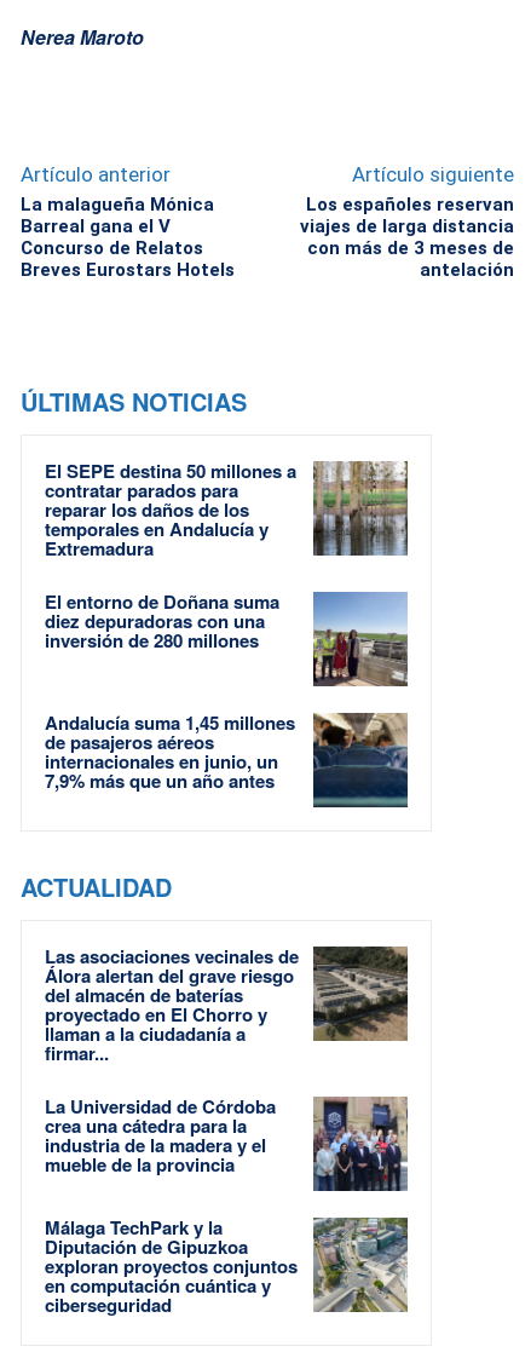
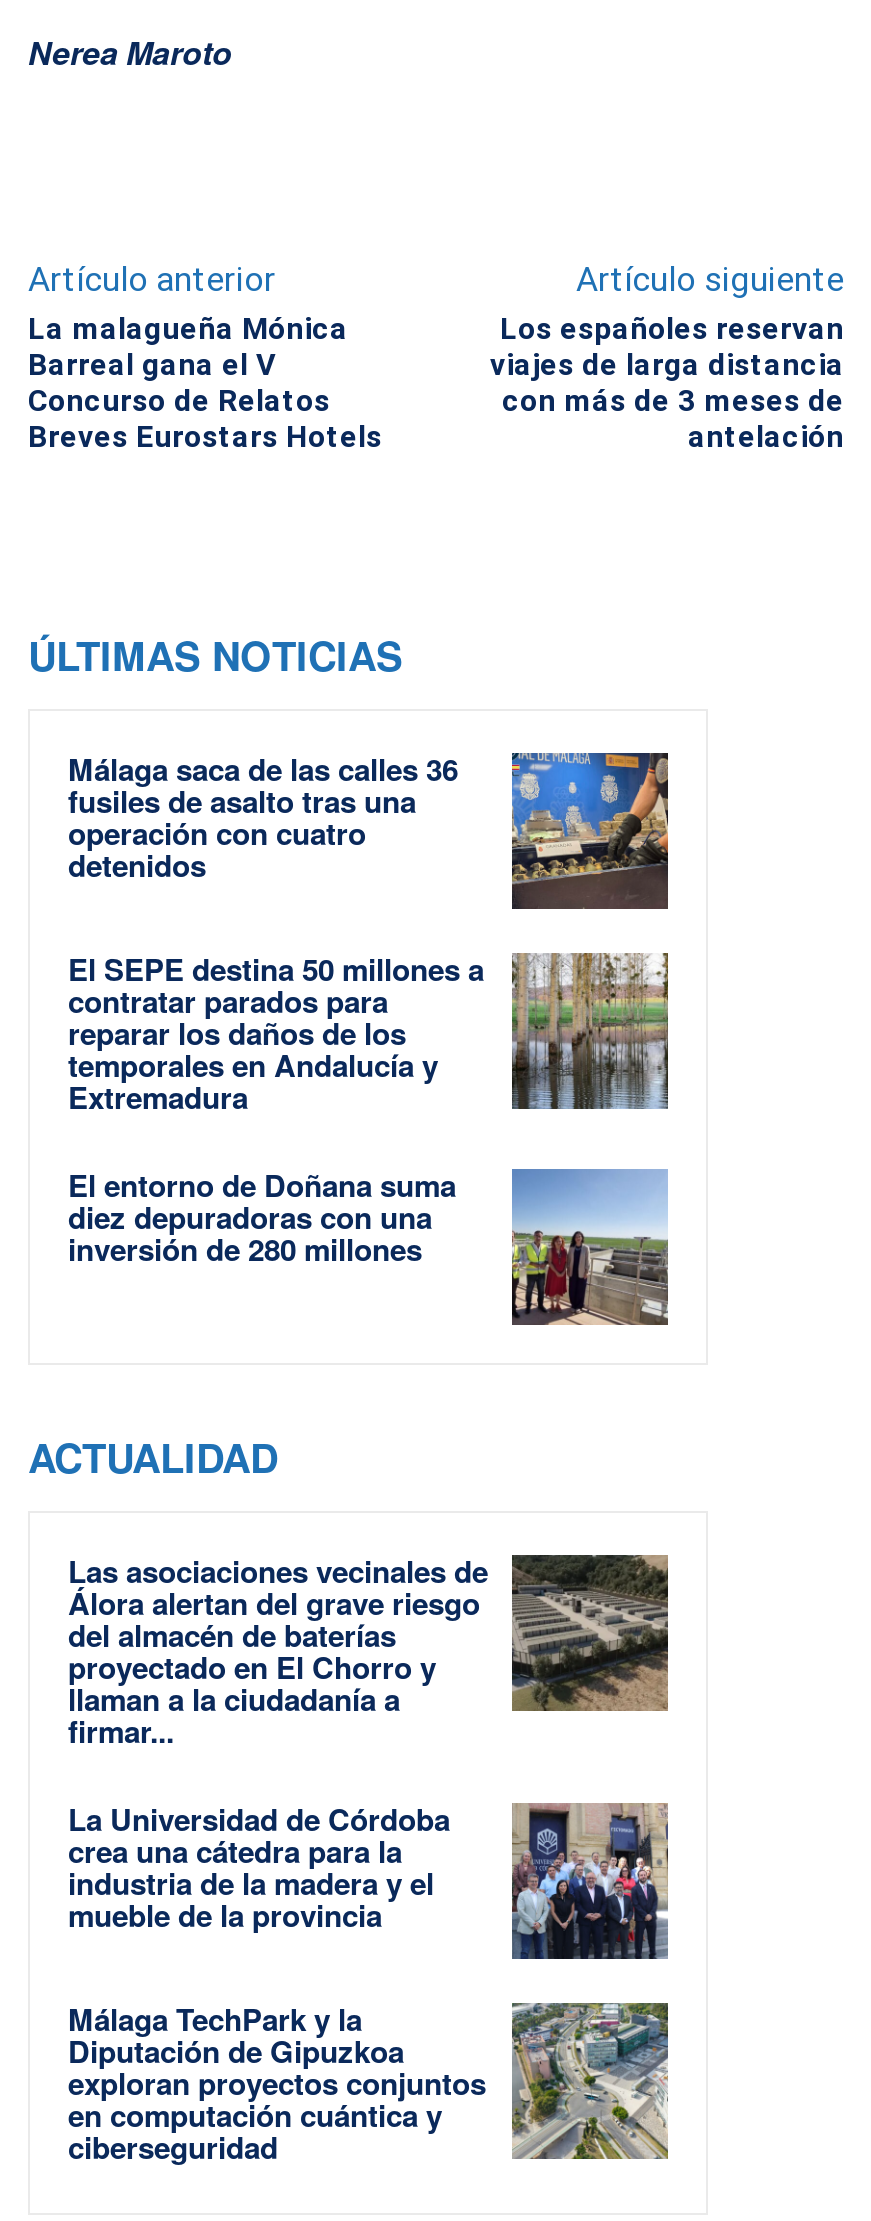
+ [image]
+ Málaga saca de las calles 36
+ fusiles de asalto tras una
+ operación con cuatro
+ detenidos

moved down: [image] | El SEPE destina 50 millones a | contratar parados para | ... | diez depuradoras con una | inversión de 280 millones

- [image]
- Andalucía suma 1,45 millones
- de pasajeros aéreos
- internacionales en junio, un
- 7,9% más que un año antes
